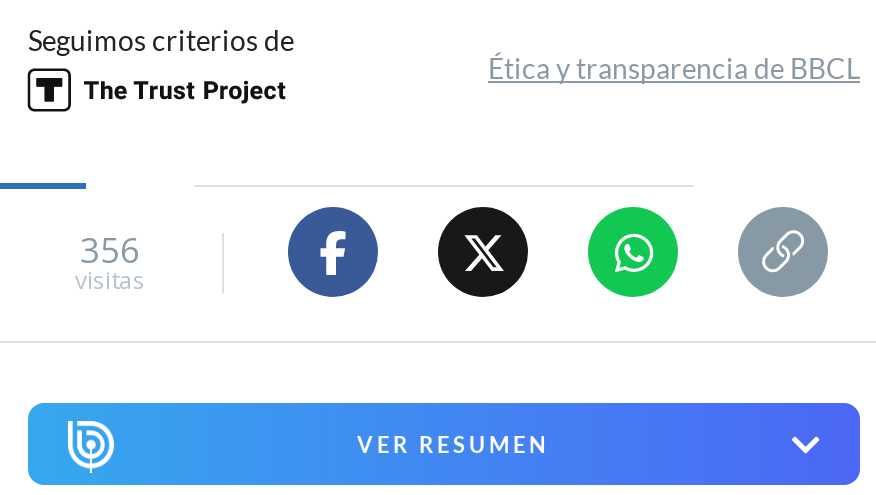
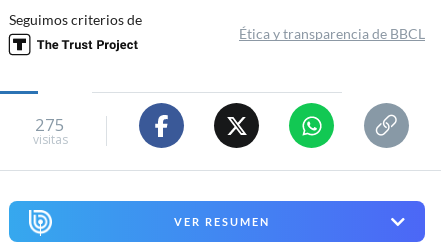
- 356
+ 275
